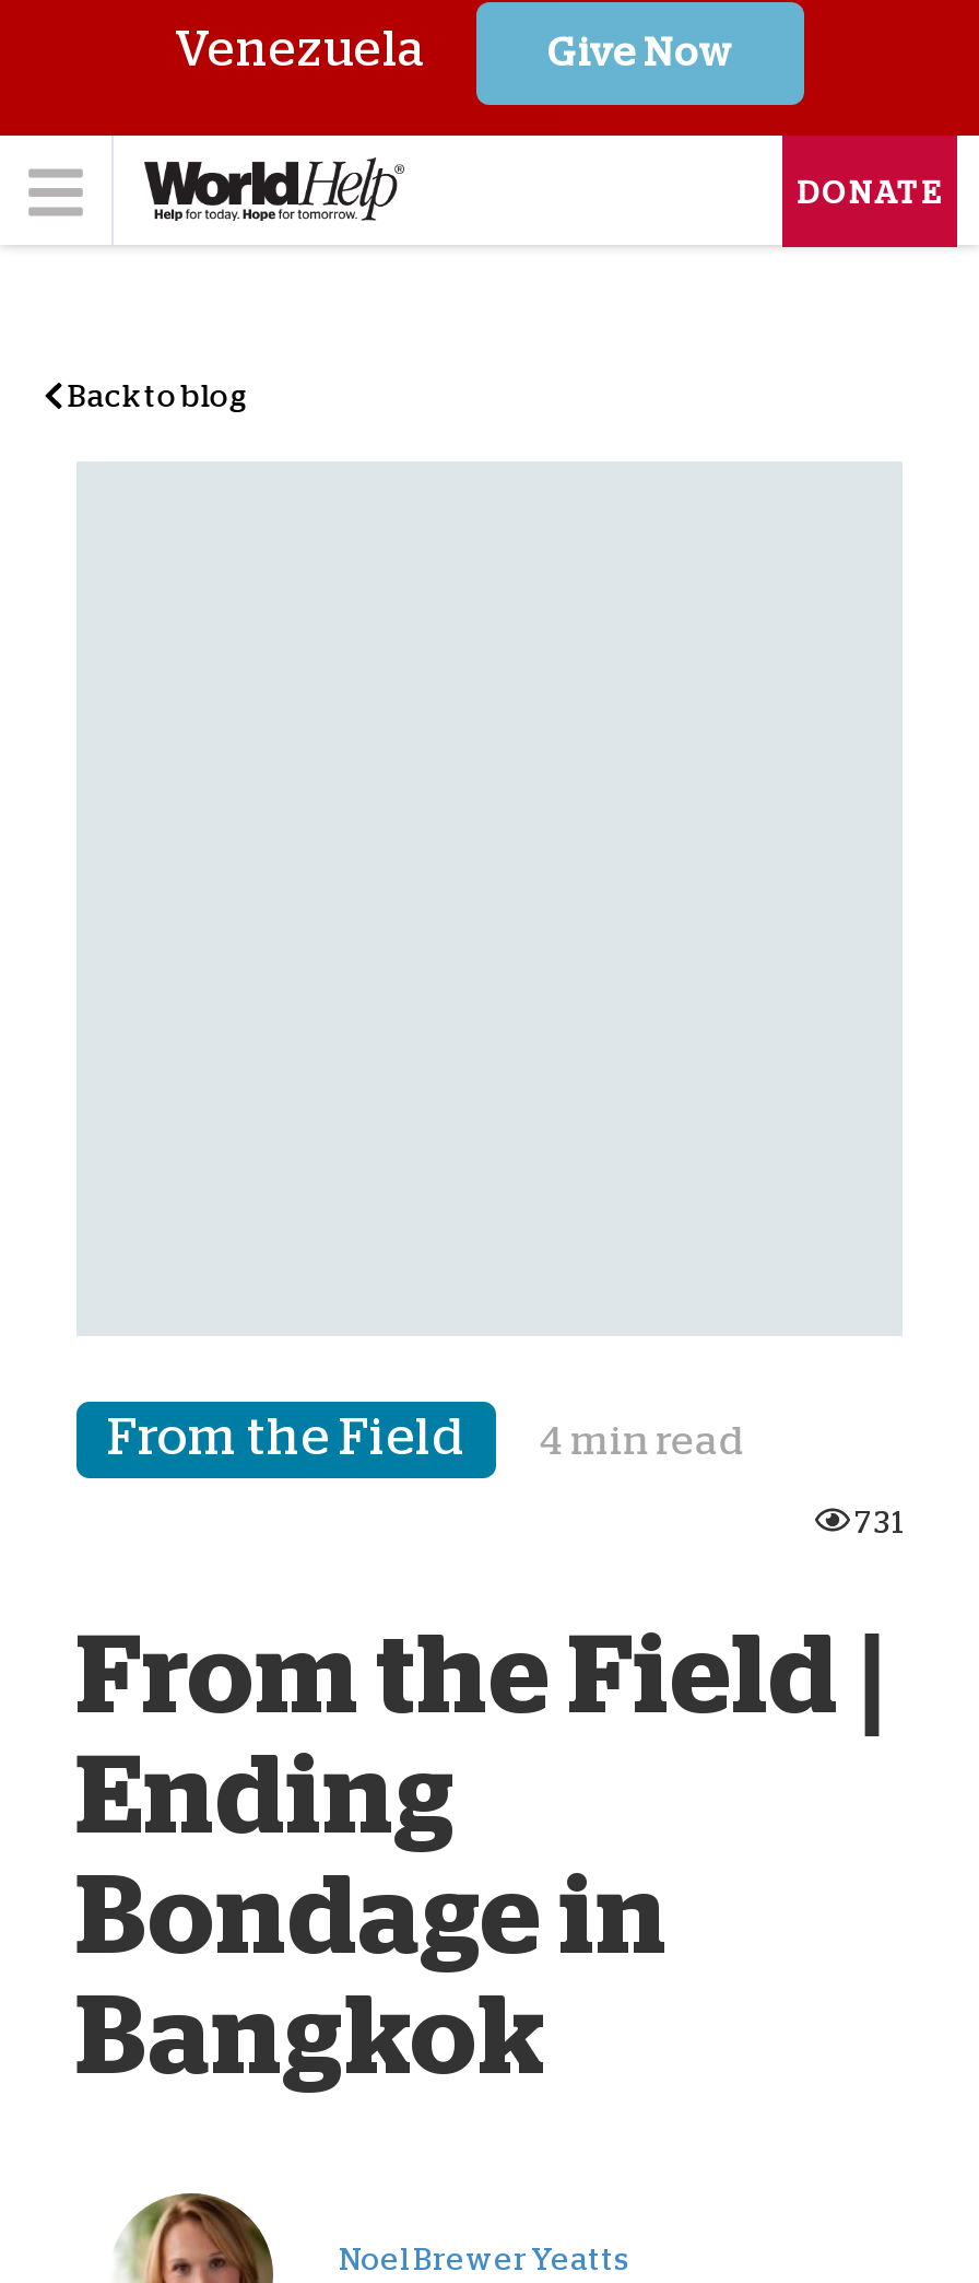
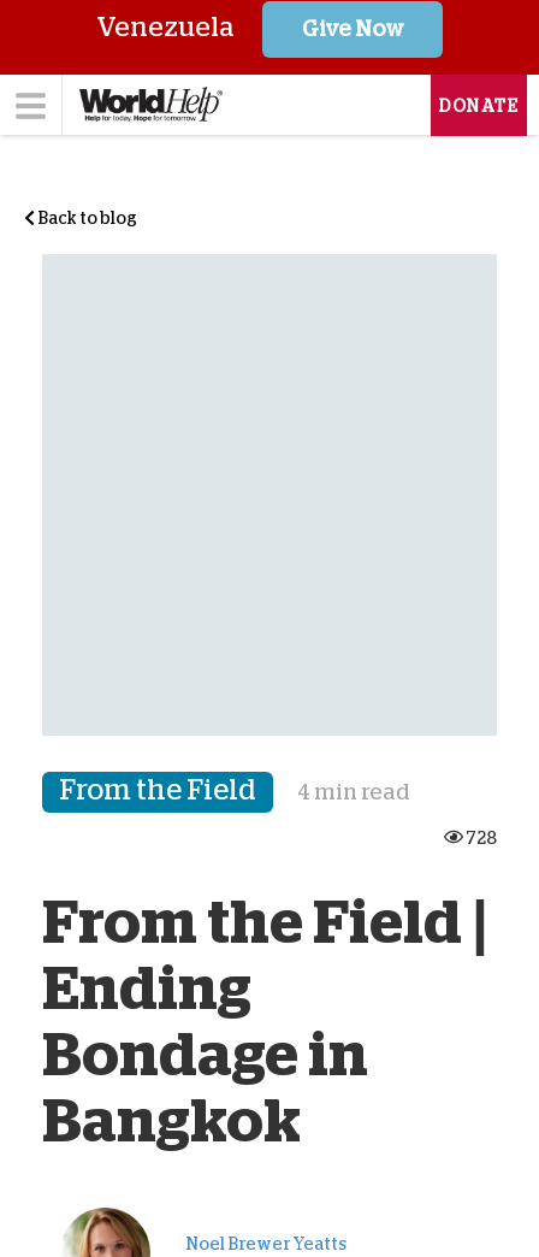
- 731
+ 728
